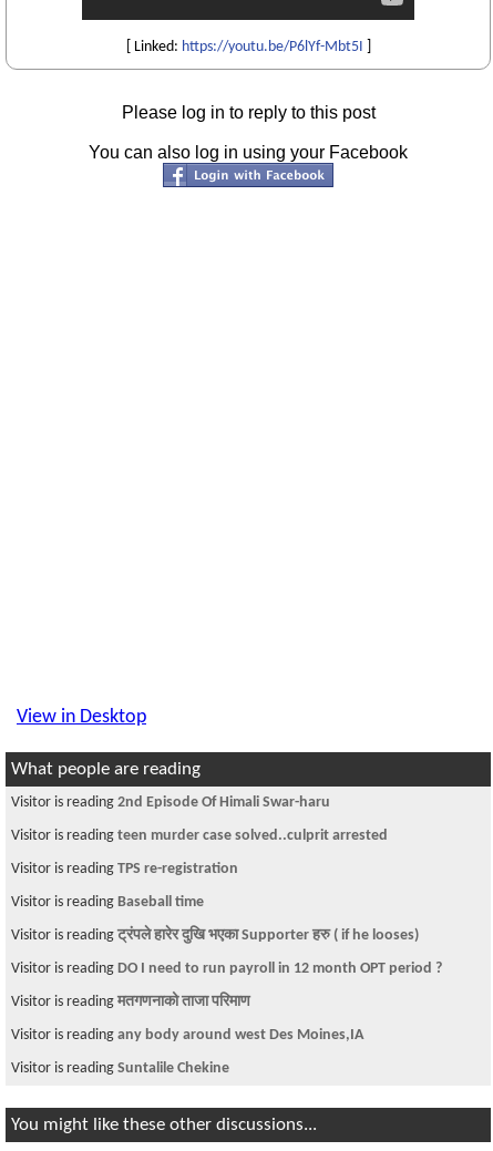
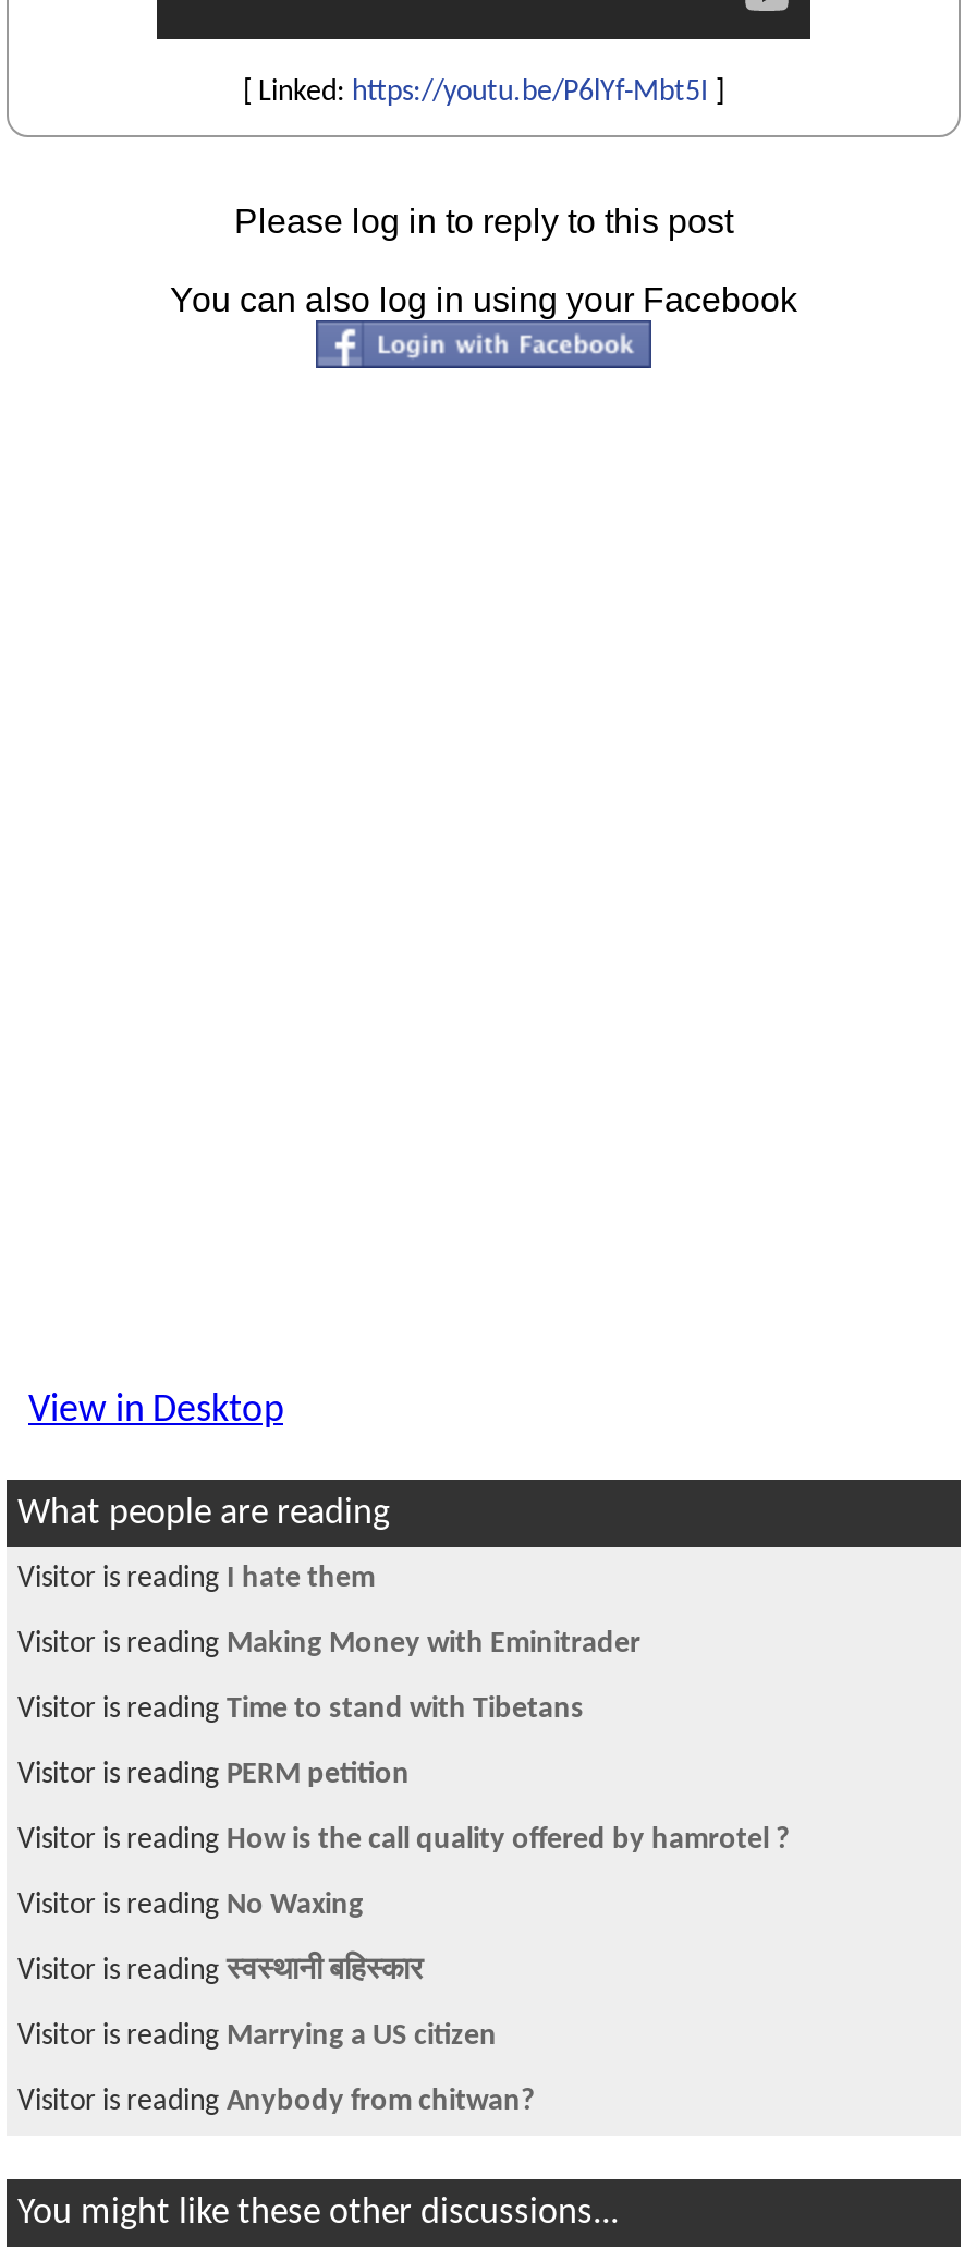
- Visitor is reading 2nd Episode Of Himali Swar-haru
+ Visitor is reading I hate them

- Visitor is reading teen murder case solved..culprit arrested
+ Visitor is reading Making Money with Eminitrader

- Visitor is reading TPS re-registration
+ Visitor is reading Time to stand with Tibetans

- Visitor is reading Baseball time
+ Visitor is reading PERM petition

- Visitor is reading ट्रंपले हारेर दुखि भएका Supporter हरु ( if he looses)
+ Visitor is reading How is the call quality offered by hamrotel ?

- Visitor is reading DO I need to run payroll in 12 month OPT period ?
+ Visitor is reading No Waxing

- Visitor is reading मतगणनाको ताजा परिमाण
+ Visitor is reading स्वस्थानी बहिस्कार

- Visitor is reading any body around west Des Moines,IA
+ Visitor is reading Marrying a US citizen

- Visitor is reading Suntalile Chekine
+ Visitor is reading Anybody from chitwan?
